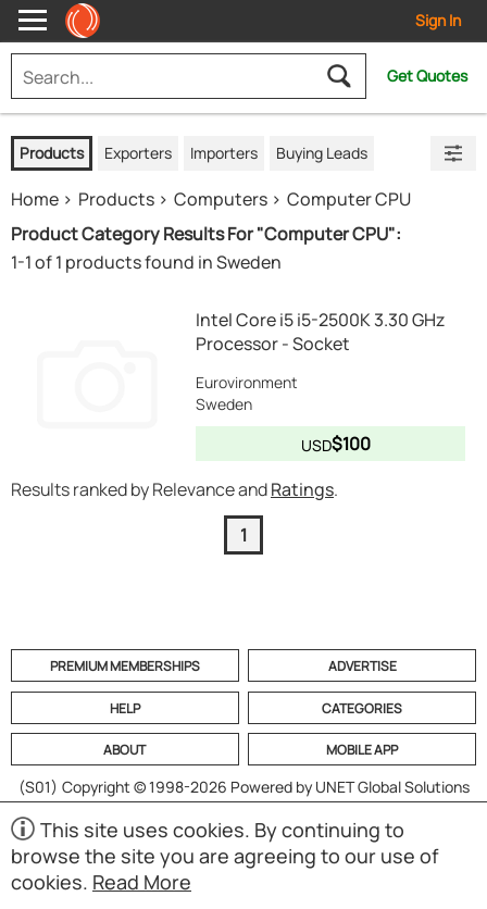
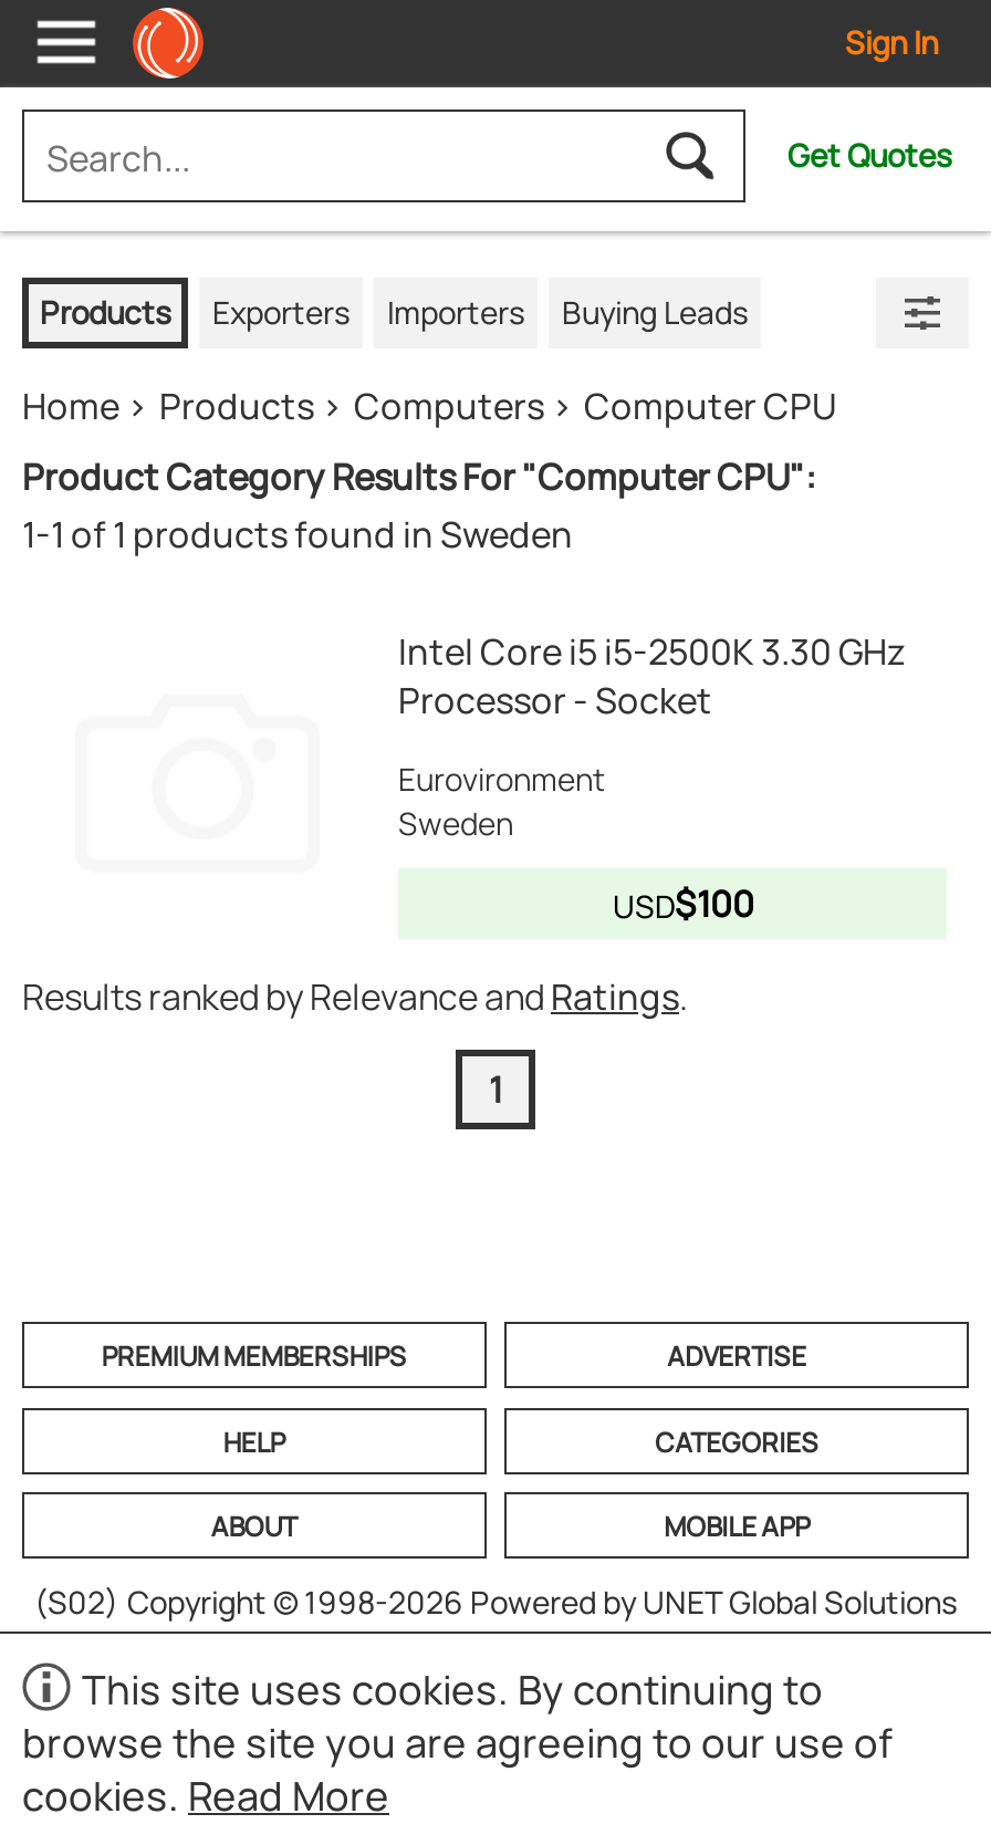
- (S01) Copyright © 1998-2026 Powered by UNET Global Solutions
+ (S02) Copyright © 1998-2026 Powered by UNET Global Solutions
